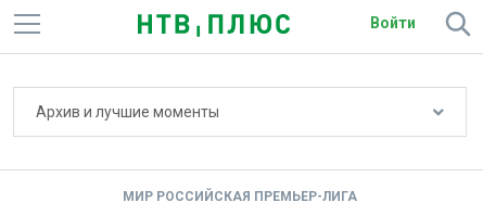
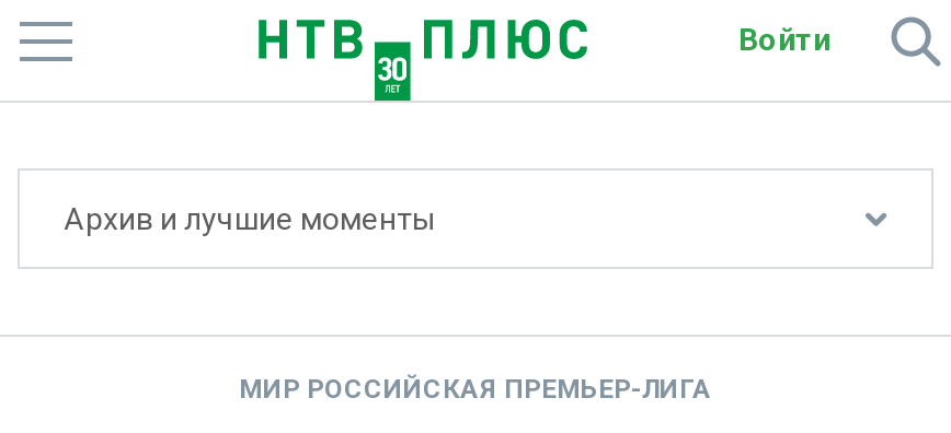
- [image]
+ [image]
